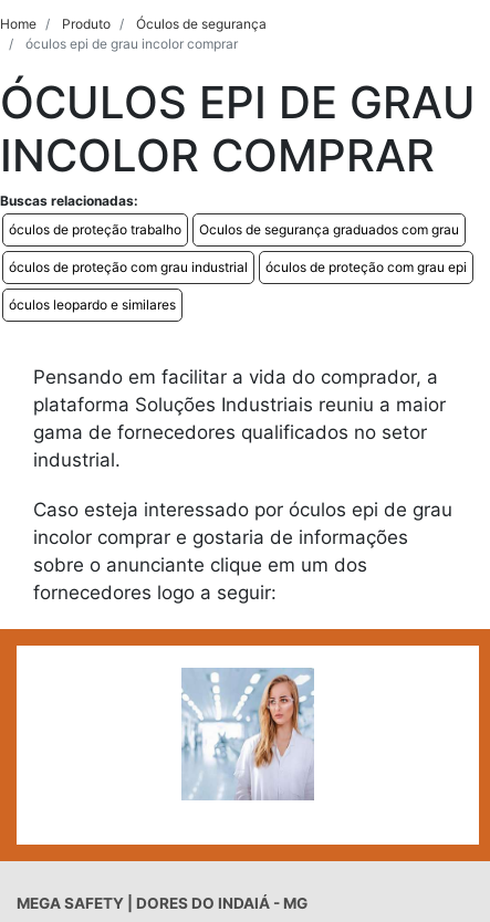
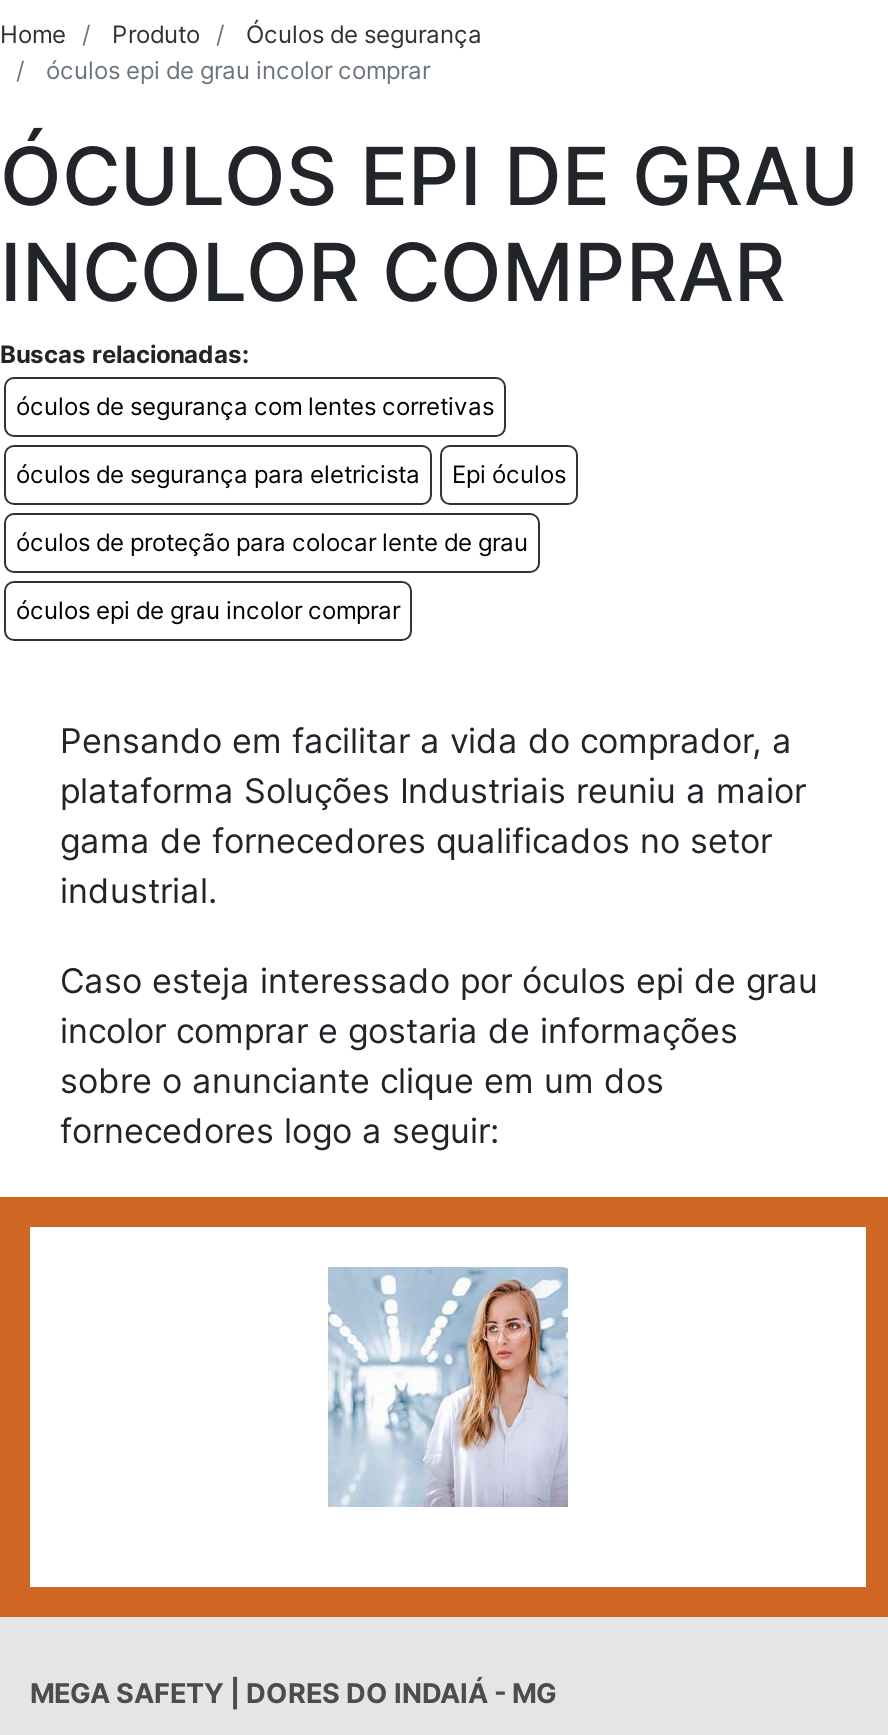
- óculos de proteção trabalho
- Oculos de segurança graduados com grau
- óculos de proteção com grau industrial
- óculos de proteção com grau epi
- óculos leopardo e similares
+ óculos de segurança com lentes corretivas
+ óculos de segurança para eletricista
+ Epi óculos
+ óculos de proteção para colocar lente de grau
+ óculos epi de grau incolor comprar
